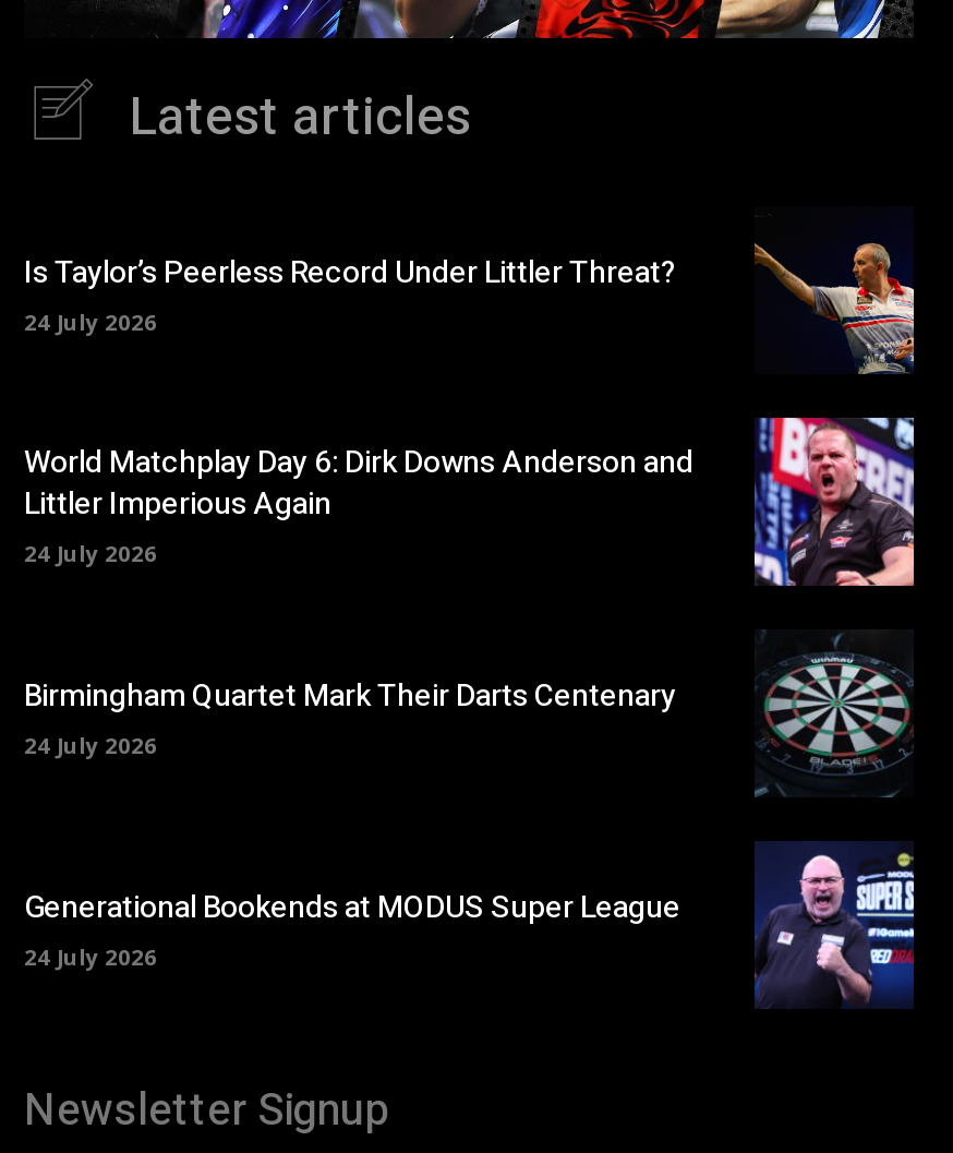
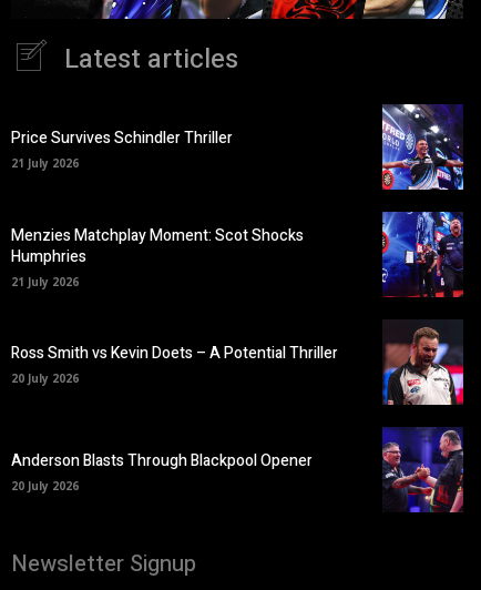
- [image]
+ [image]

- Is Taylor’s Peerless Record Under Littler Threat?
- 24 July 2026
+ Price Survives Schindler Thriller
+ 21 July 2026

- [image]
+ [image]

- World Matchplay Day 6: Dirk Downs Anderson and
- Littler Imperious Again
- 24 July 2026
+ Menzies Matchplay Moment: Scot Shocks
+ Humphries
+ 21 July 2026

- [image]
- Birmingham Quartet Mark Their Darts Centenary
- 24 July 2026
+ [image]
+ Ross Smith vs Kevin Doets – A Potential Thriller
+ 20 July 2026

- [image]
+ [image]

- Generational Bookends at MODUS Super League
- 24 July 2026
+ Anderson Blasts Through Blackpool Opener
+ 20 July 2026
